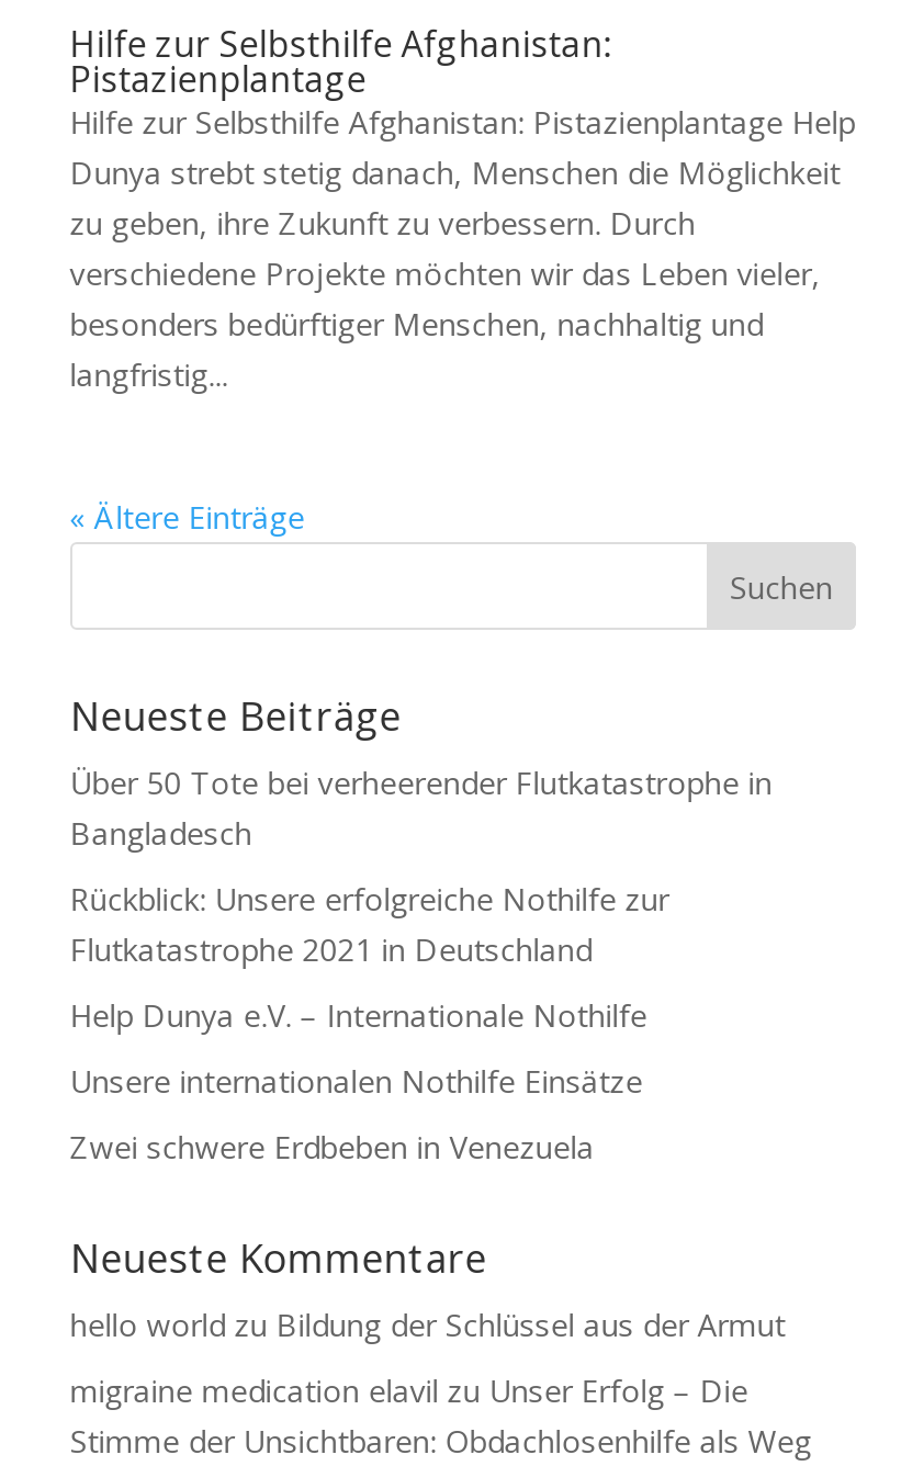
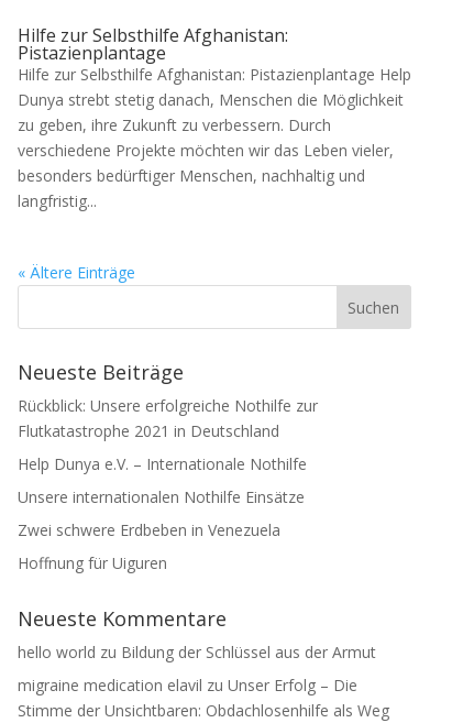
- Über 50 Tote bei verheerender Flutkatastrophe in
- Bangladesch

moved up: Rückblick: Unsere erfolgreiche Nothilfe zur | Flutkatastrophe 2021 in Deutschland | Help Dunya e.V. – Internationale Nothilfe | Unsere internationalen Nothilfe Einsätze | Zwei schwere Erdbeben in Venezuela

+ Hoffnung für Uiguren
